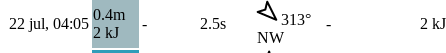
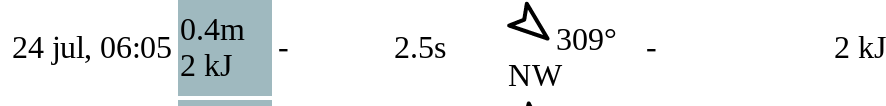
- 22 jul, 04:05
+ 24 jul, 06:05

- 313°
+ 309°
